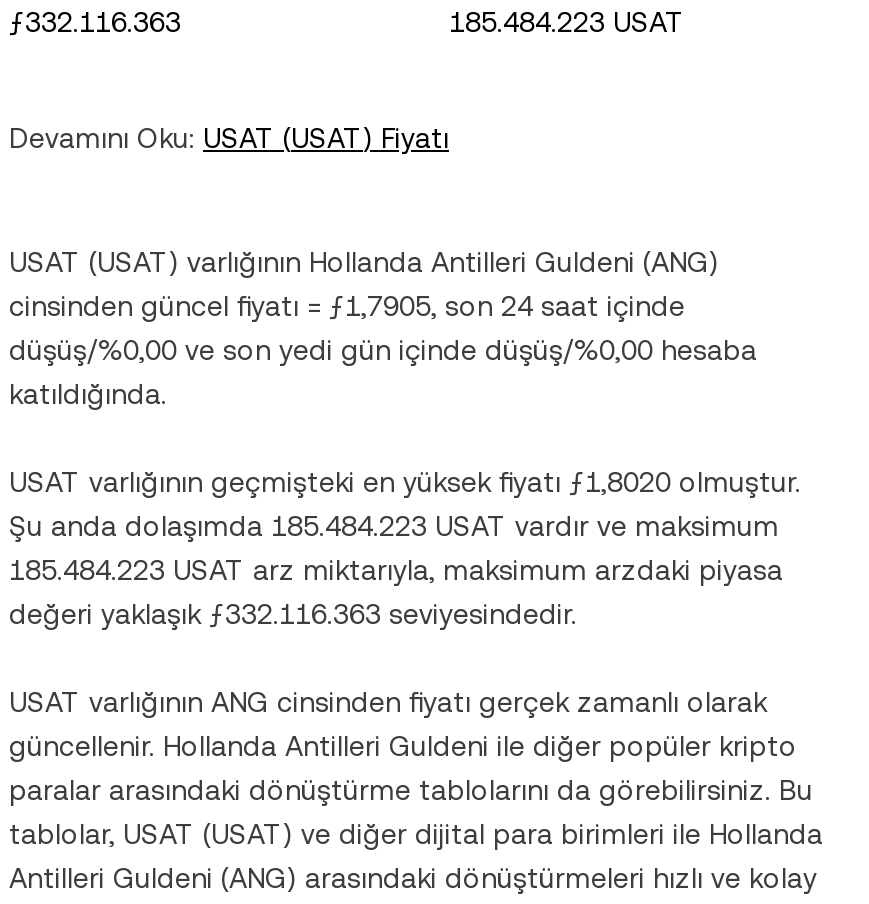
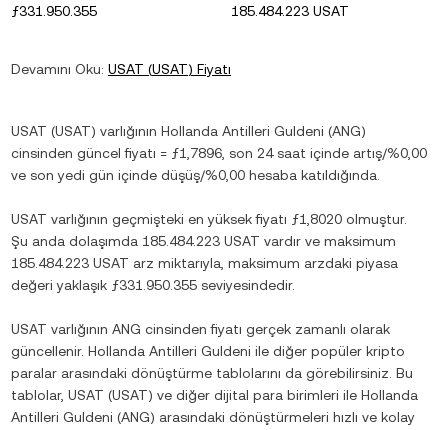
- ƒ332.116.363
+ ƒ331.950.355

- cinsinden güncel fiyatı = ƒ1,7905, son 24 saat içinde
- düşüş/%0,00 ve son yedi gün içinde düşüş/%0,00 hesaba
- katıldığında.
+ cinsinden güncel fiyatı = ƒ1,7896, son 24 saat içinde artış/%0,00
+ ve son yedi gün içinde düşüş/%0,00 hesaba katıldığında.

- değeri yaklaşık ƒ332.116.363 seviyesindedir.
+ değeri yaklaşık ƒ331.950.355 seviyesindedir.
